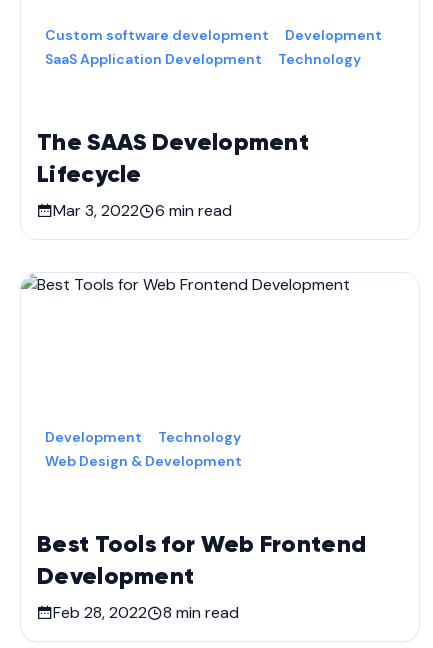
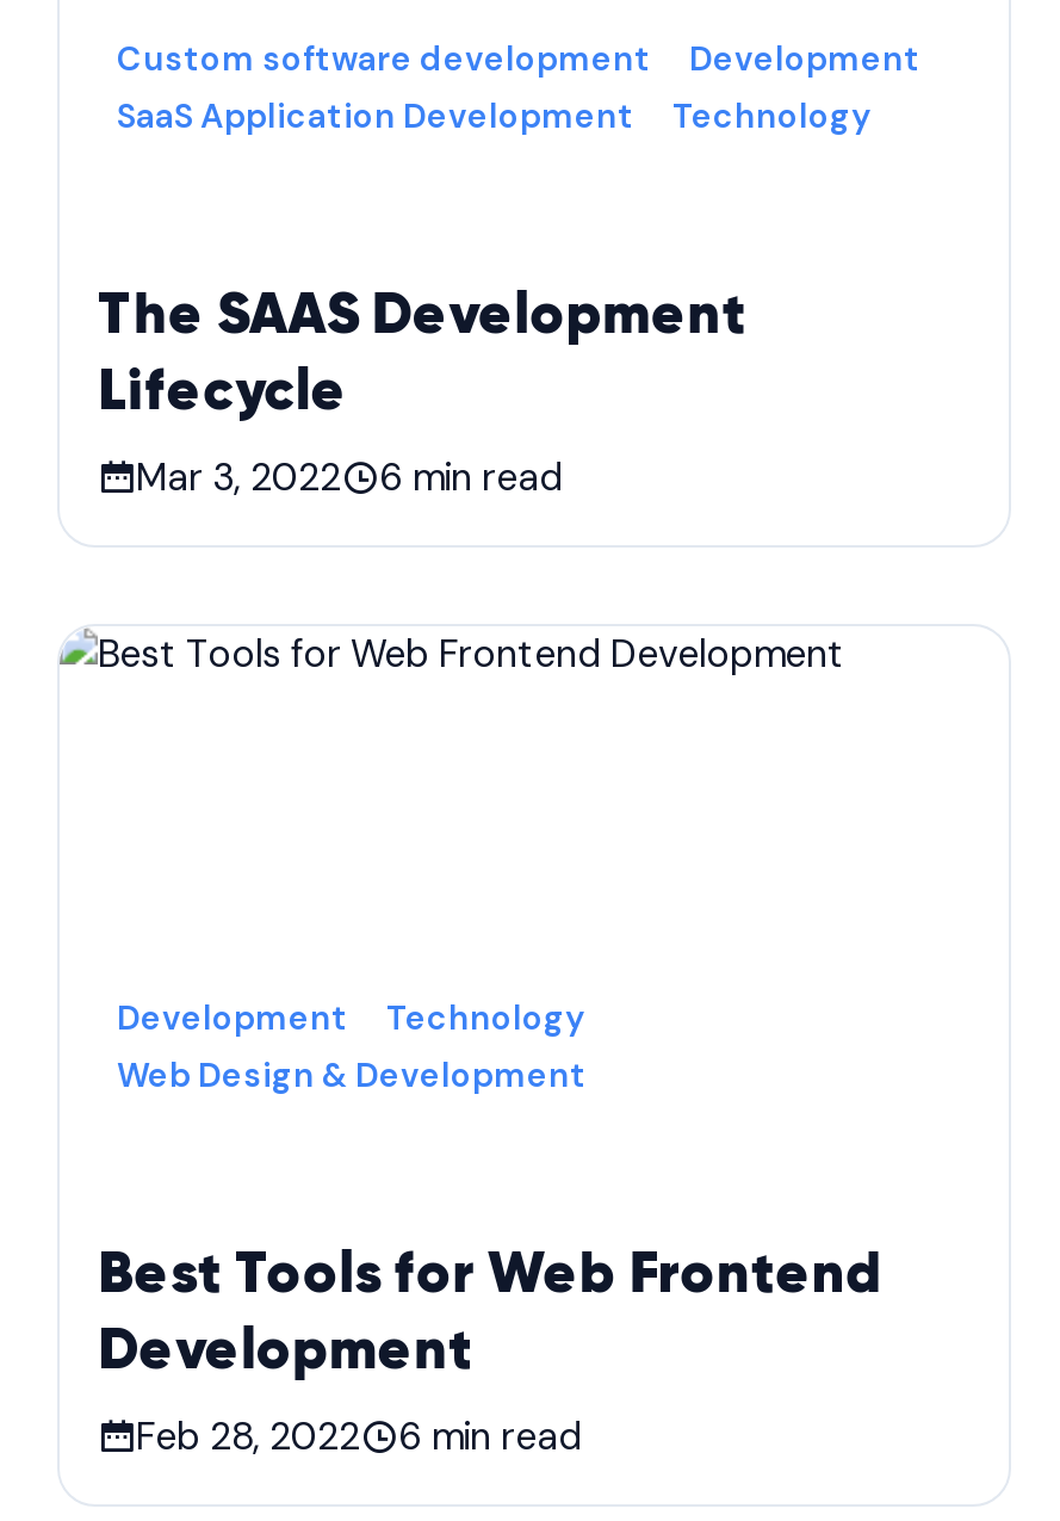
- Feb 28, 2022 8 min read
+ Feb 28, 2022 6 min read
